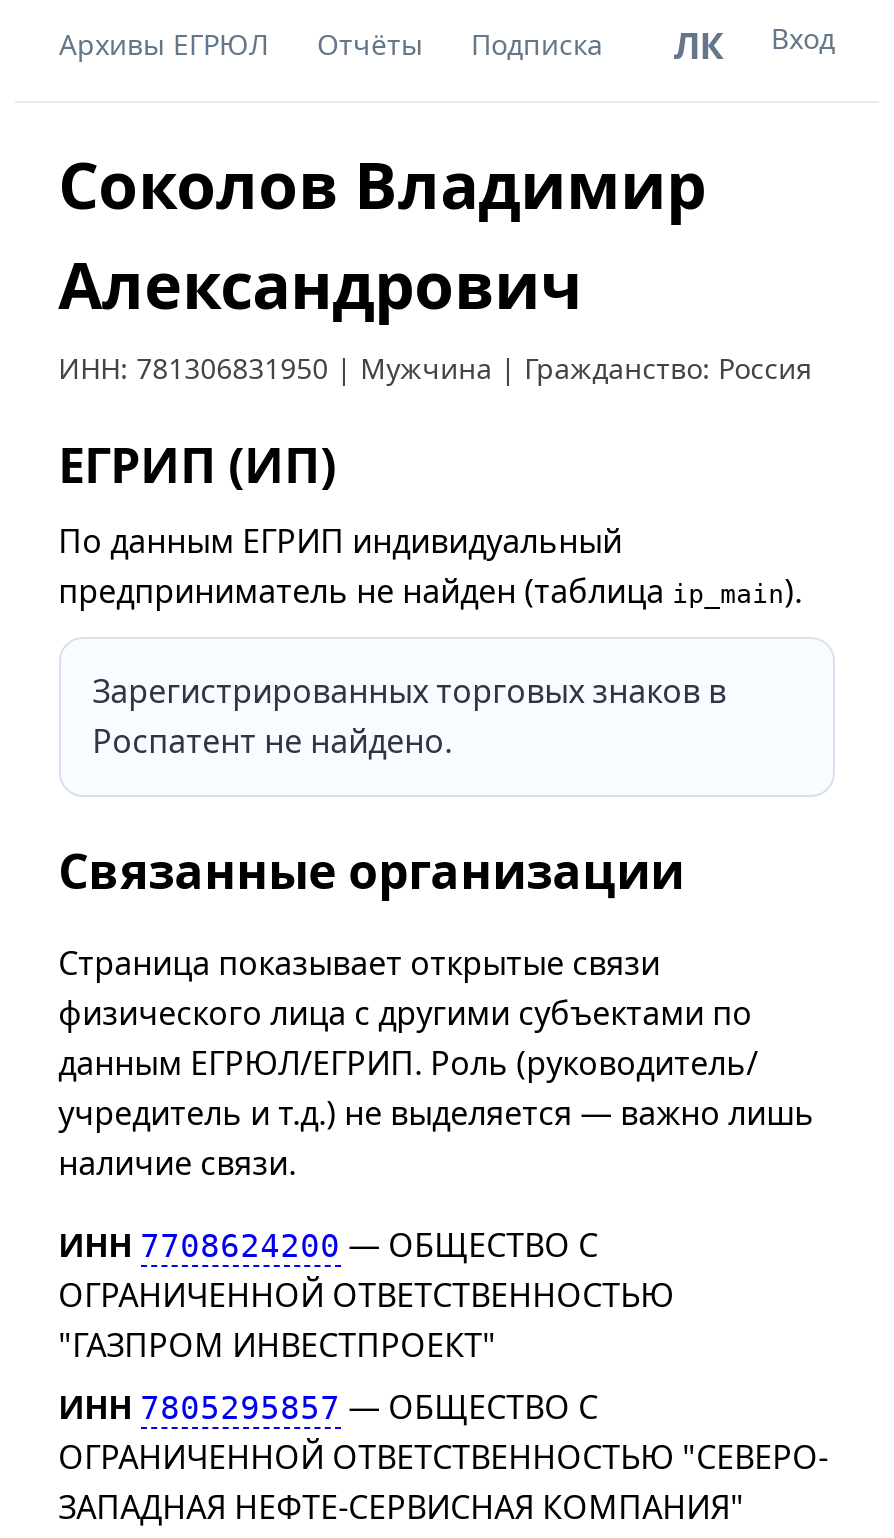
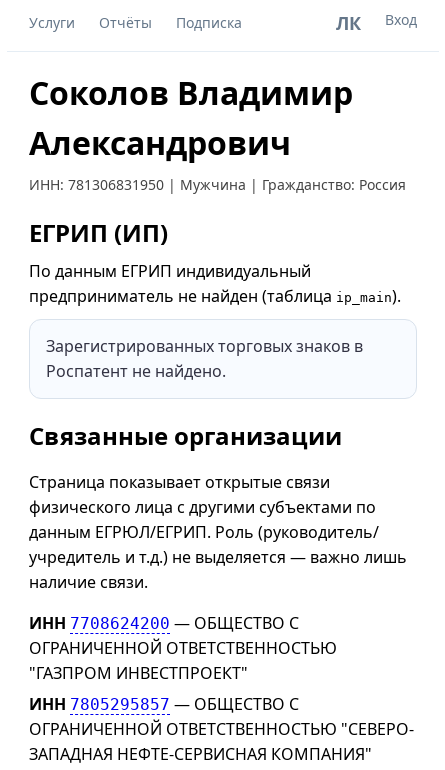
- Архивы ЕГРЮЛ
+ Услуги
